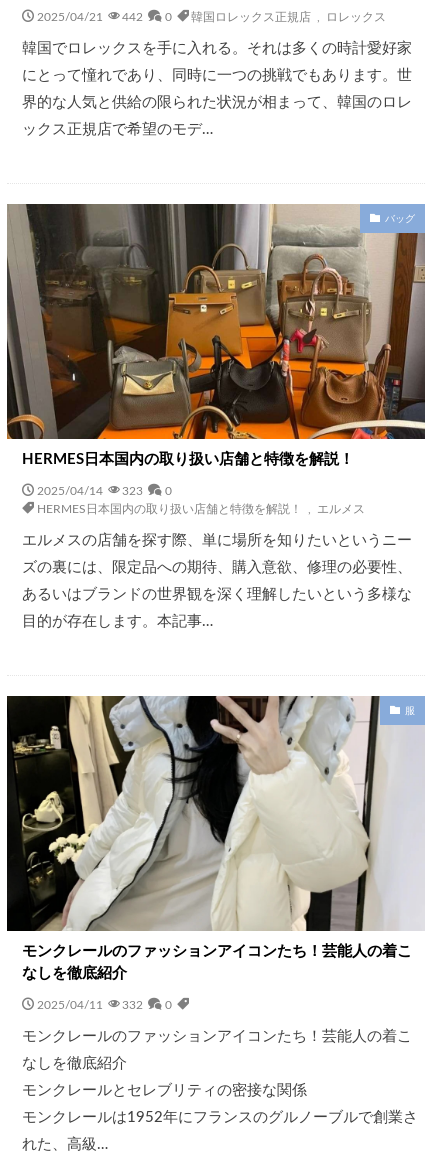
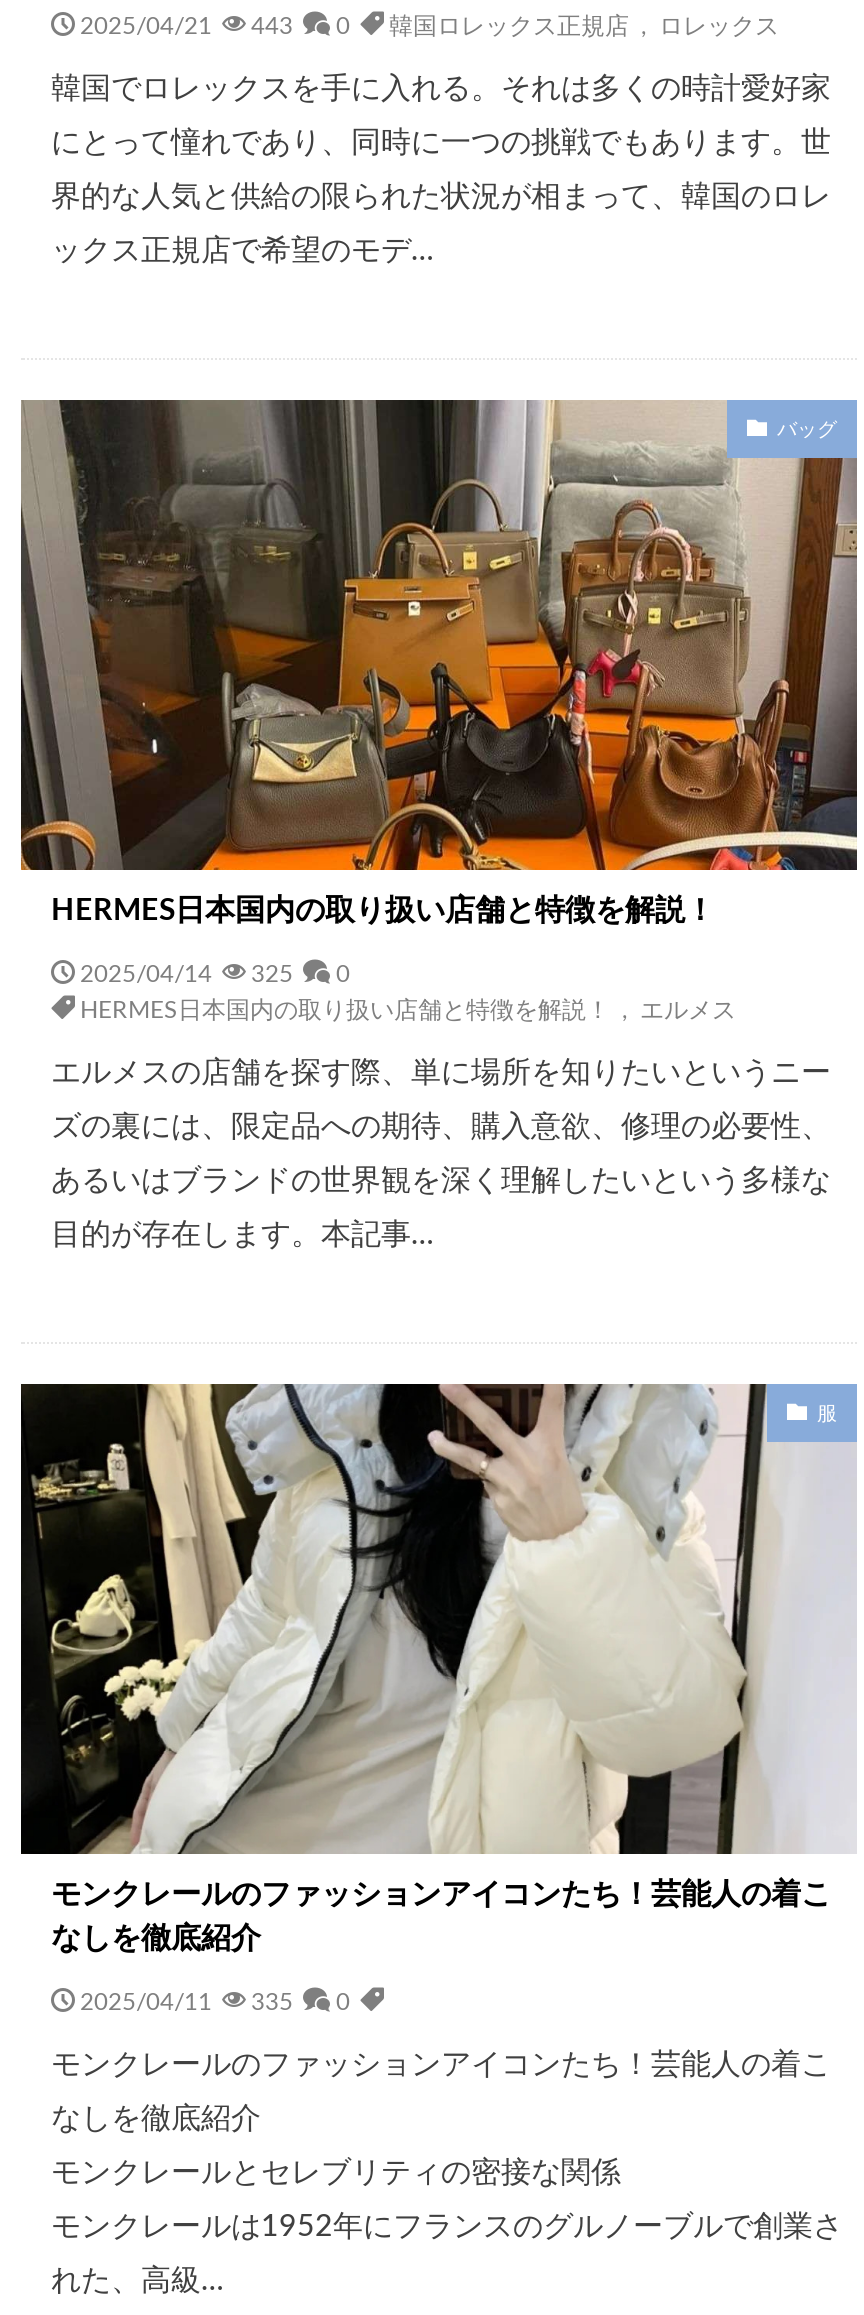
- 2025/04/21 442 0 韓国ロレックス正規店,ロレックス
+ 2025/04/21 443 0 韓国ロレックス正規店,ロレックス

- 2025/04/14 323 0
+ 2025/04/14 325 0

- 2025/04/11 332 0
+ 2025/04/11 335 0
